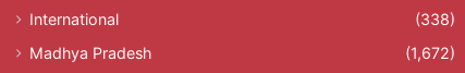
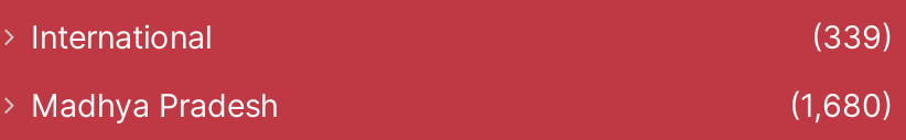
- (338)
+ (339)

- (1,672)
+ (1,680)
